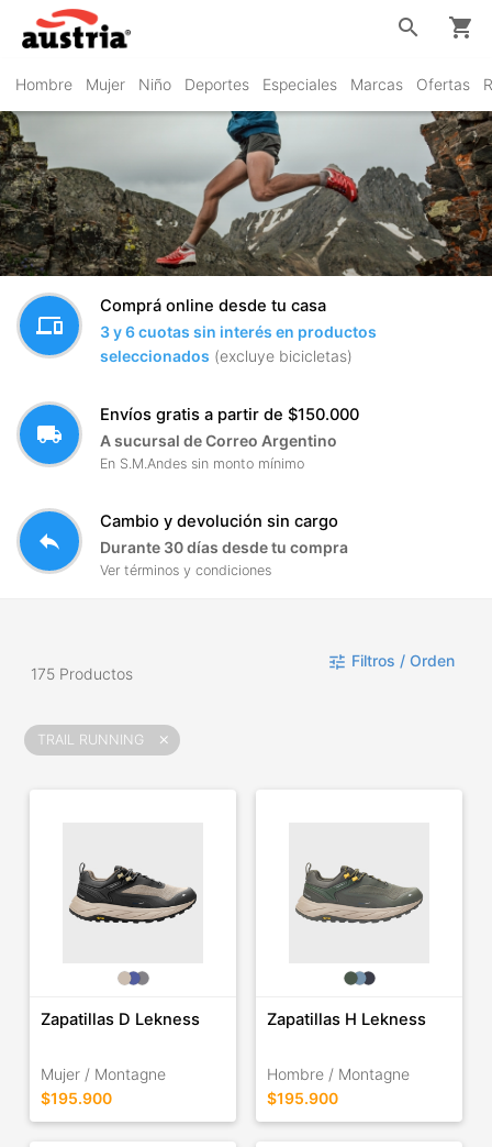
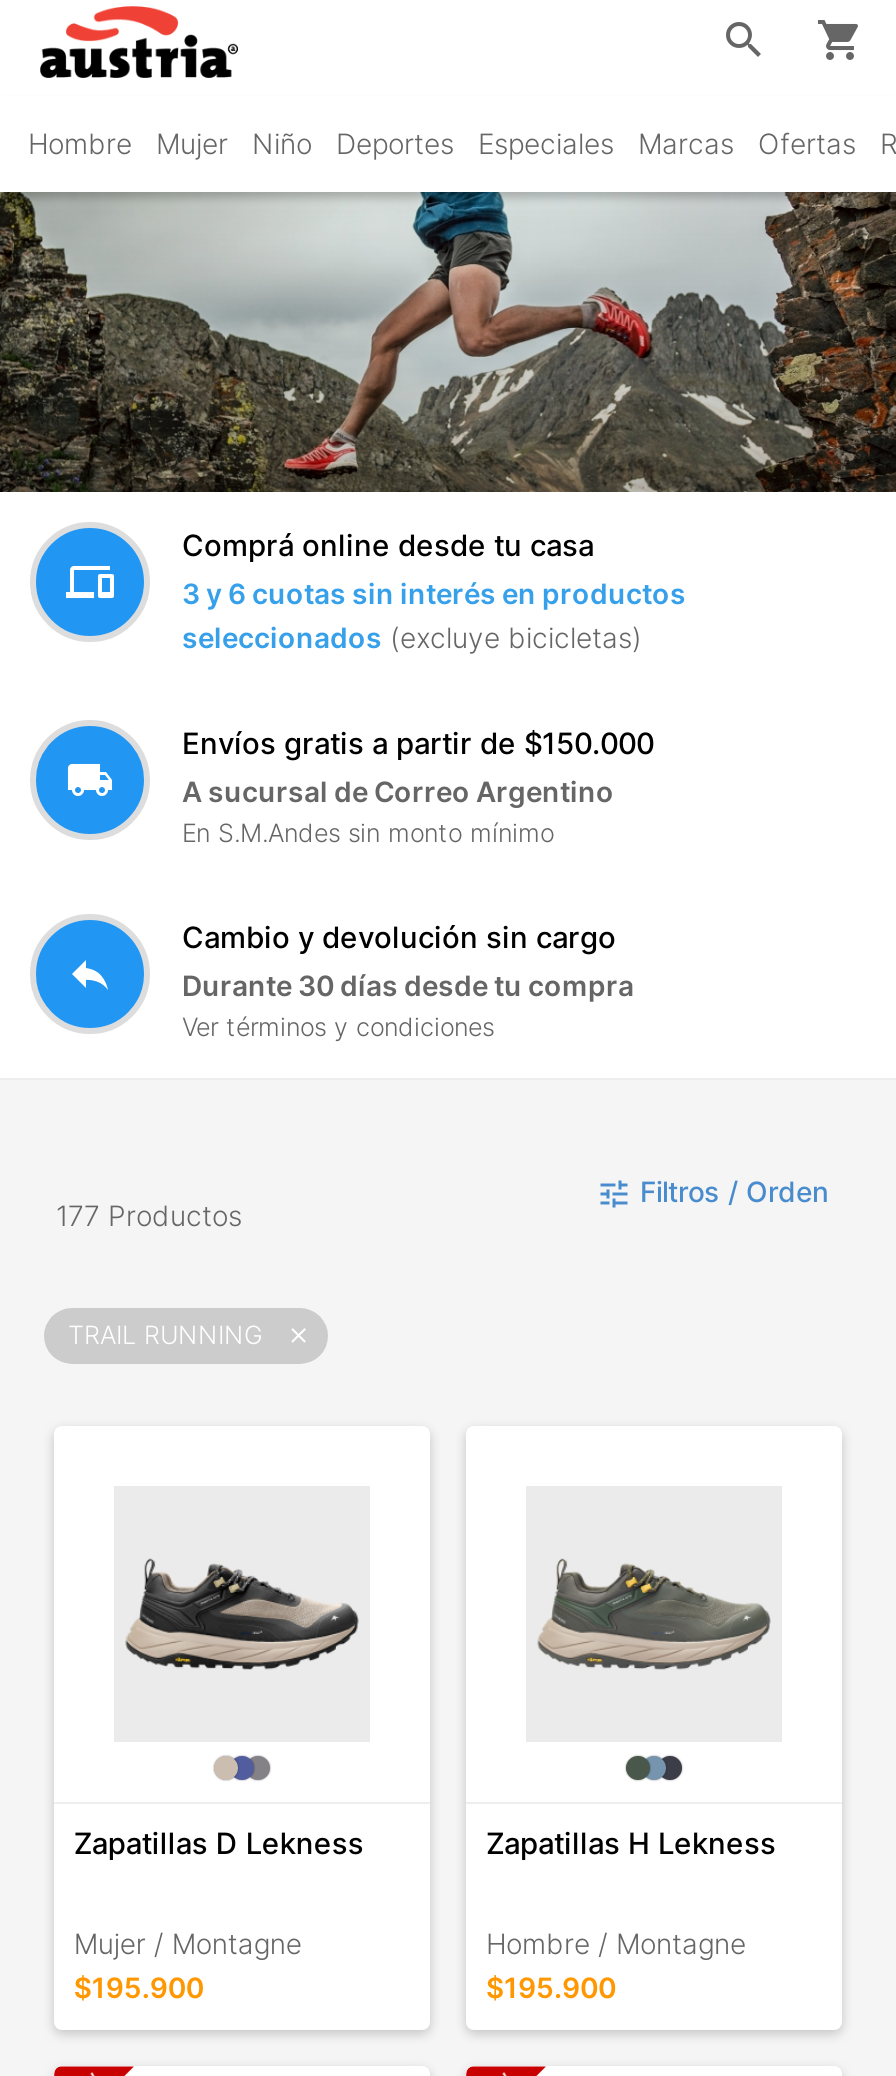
- 175 Productos
+ 177 Productos
